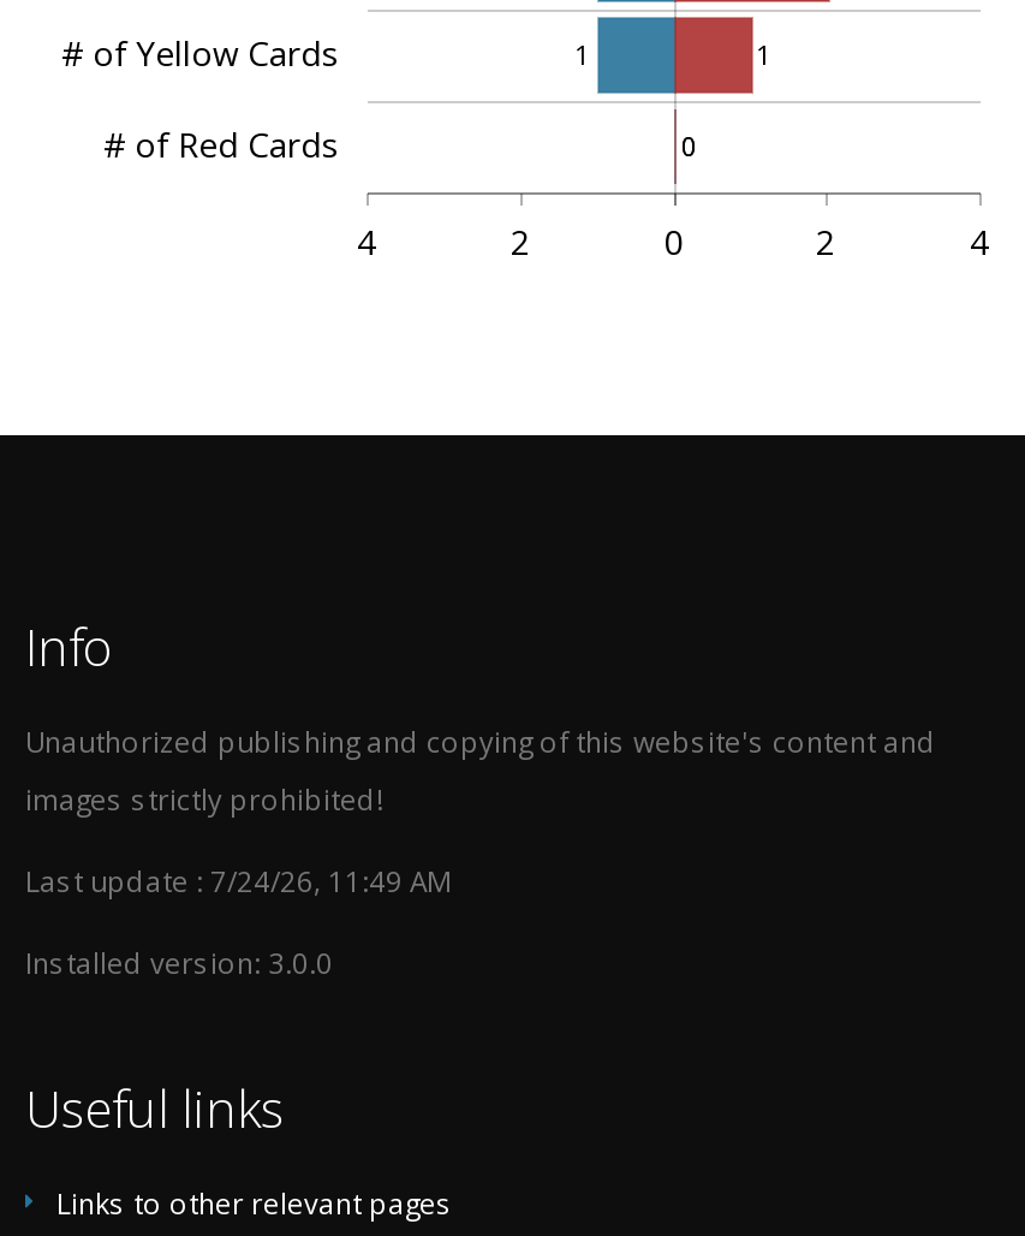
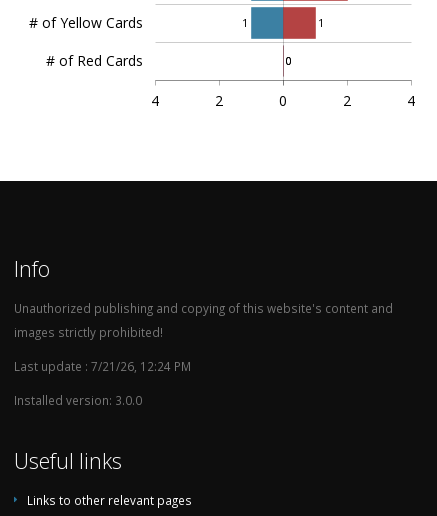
- Last update : 7/24/26, 11:49 AM
+ Last update : 7/21/26, 12:24 PM
